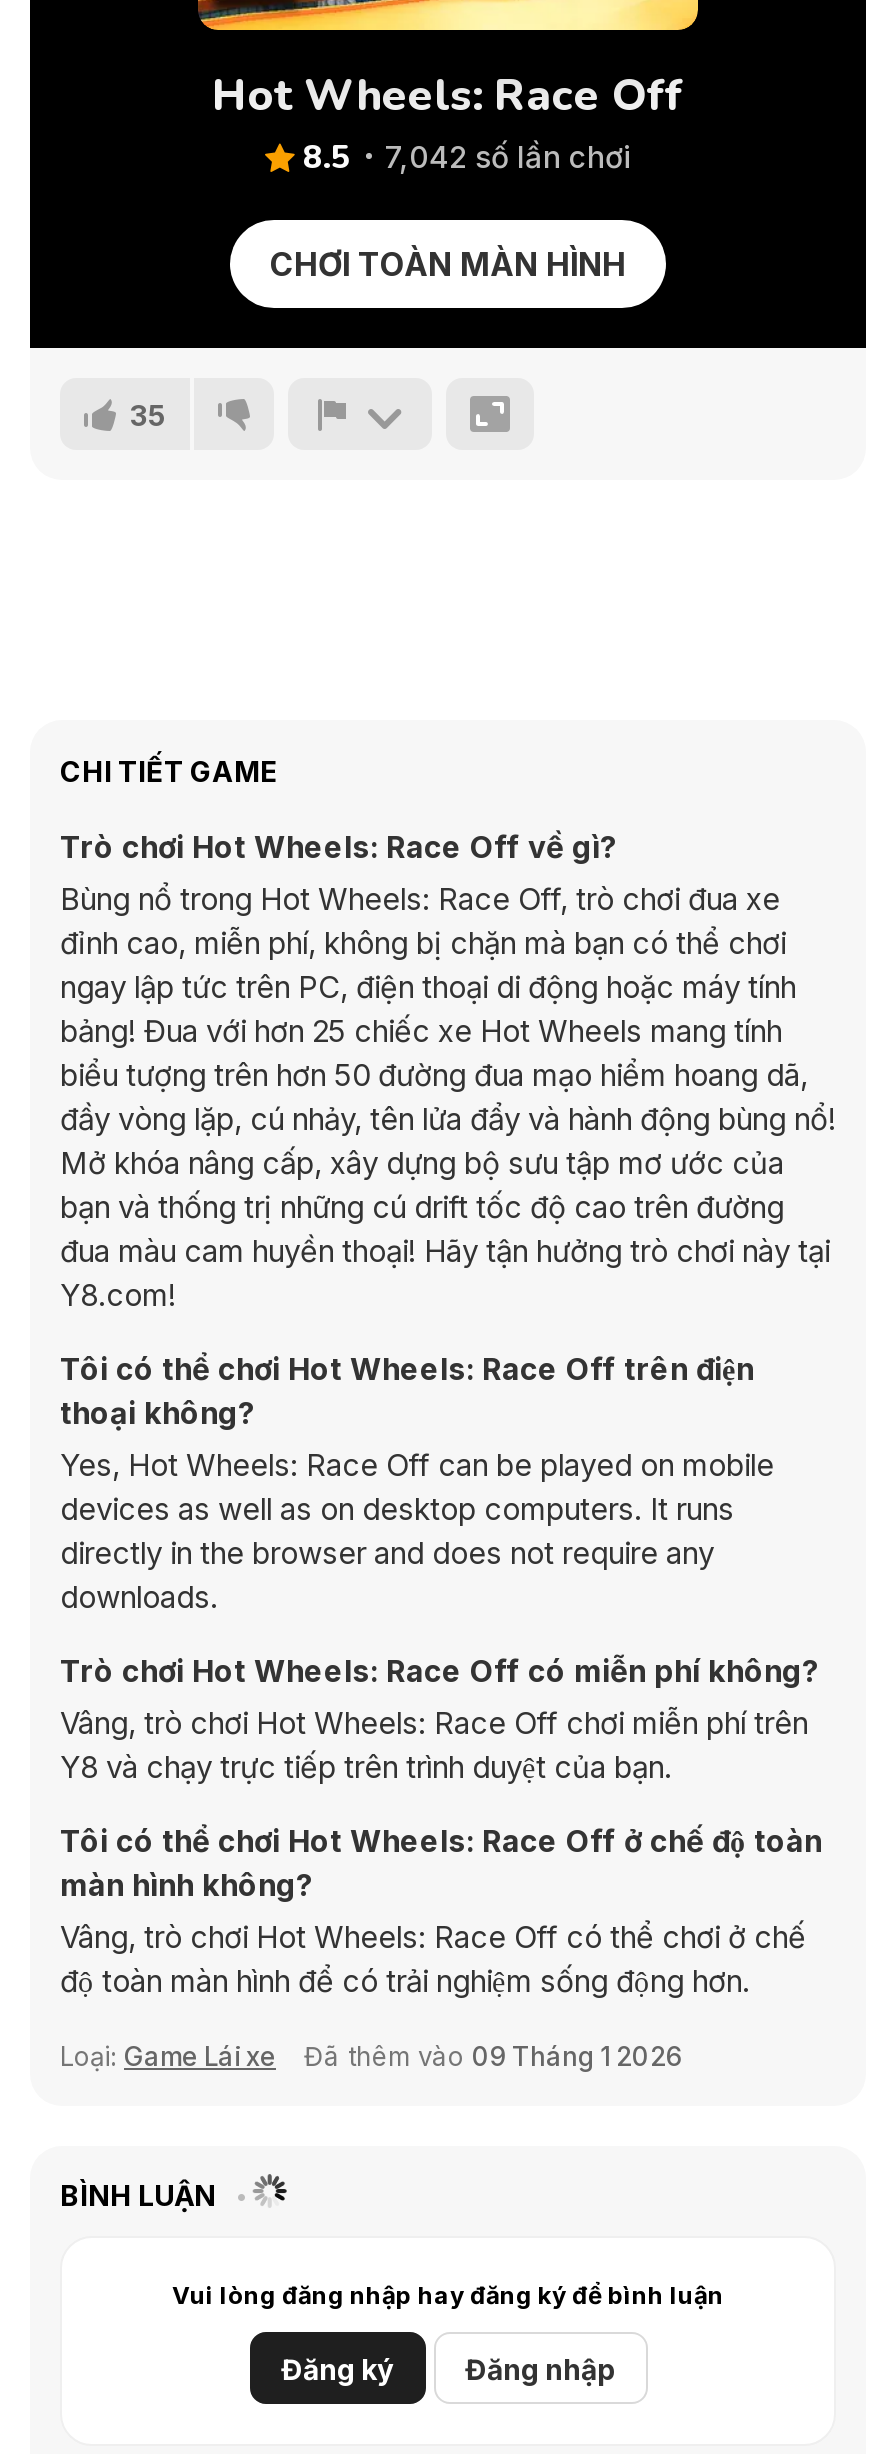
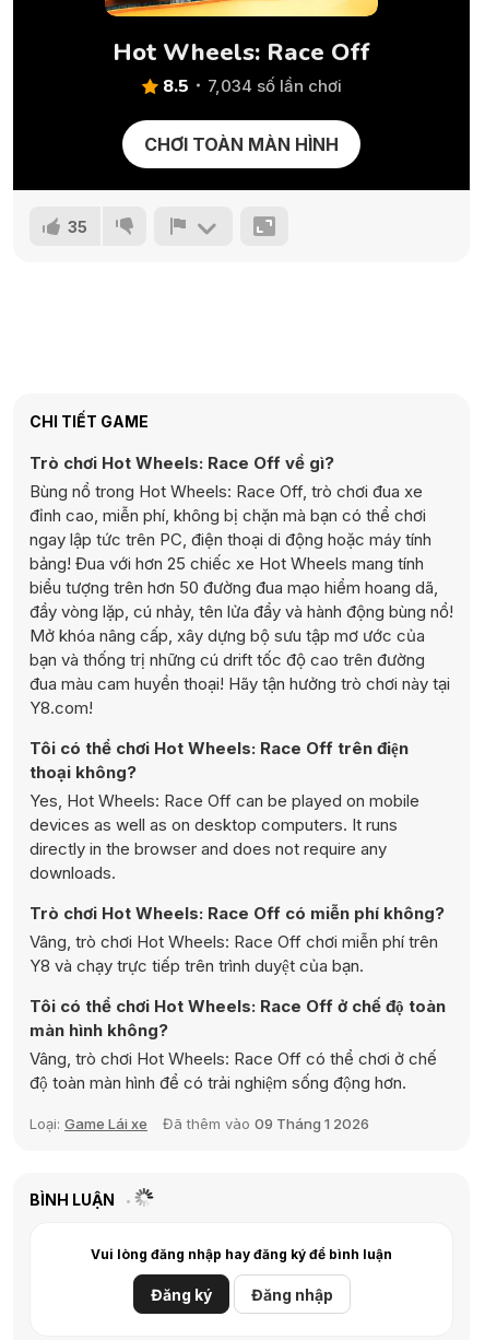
- 8.5 7,042 số lần chơi
+ 8.5 7,034 số lần chơi
